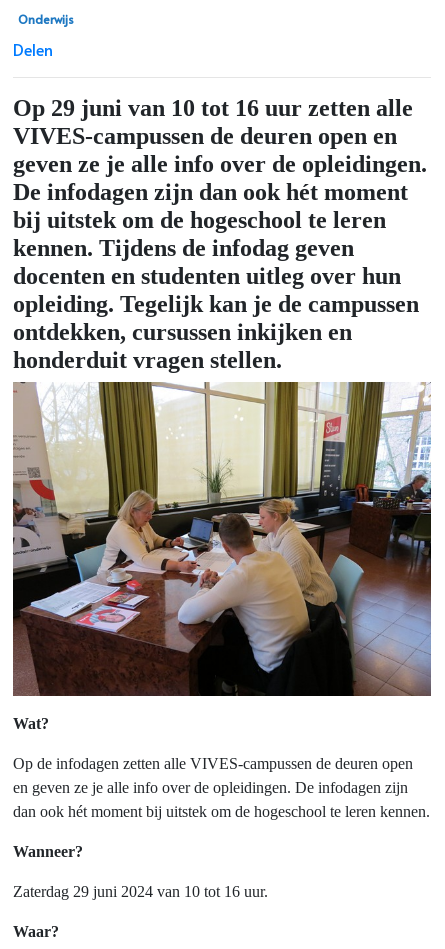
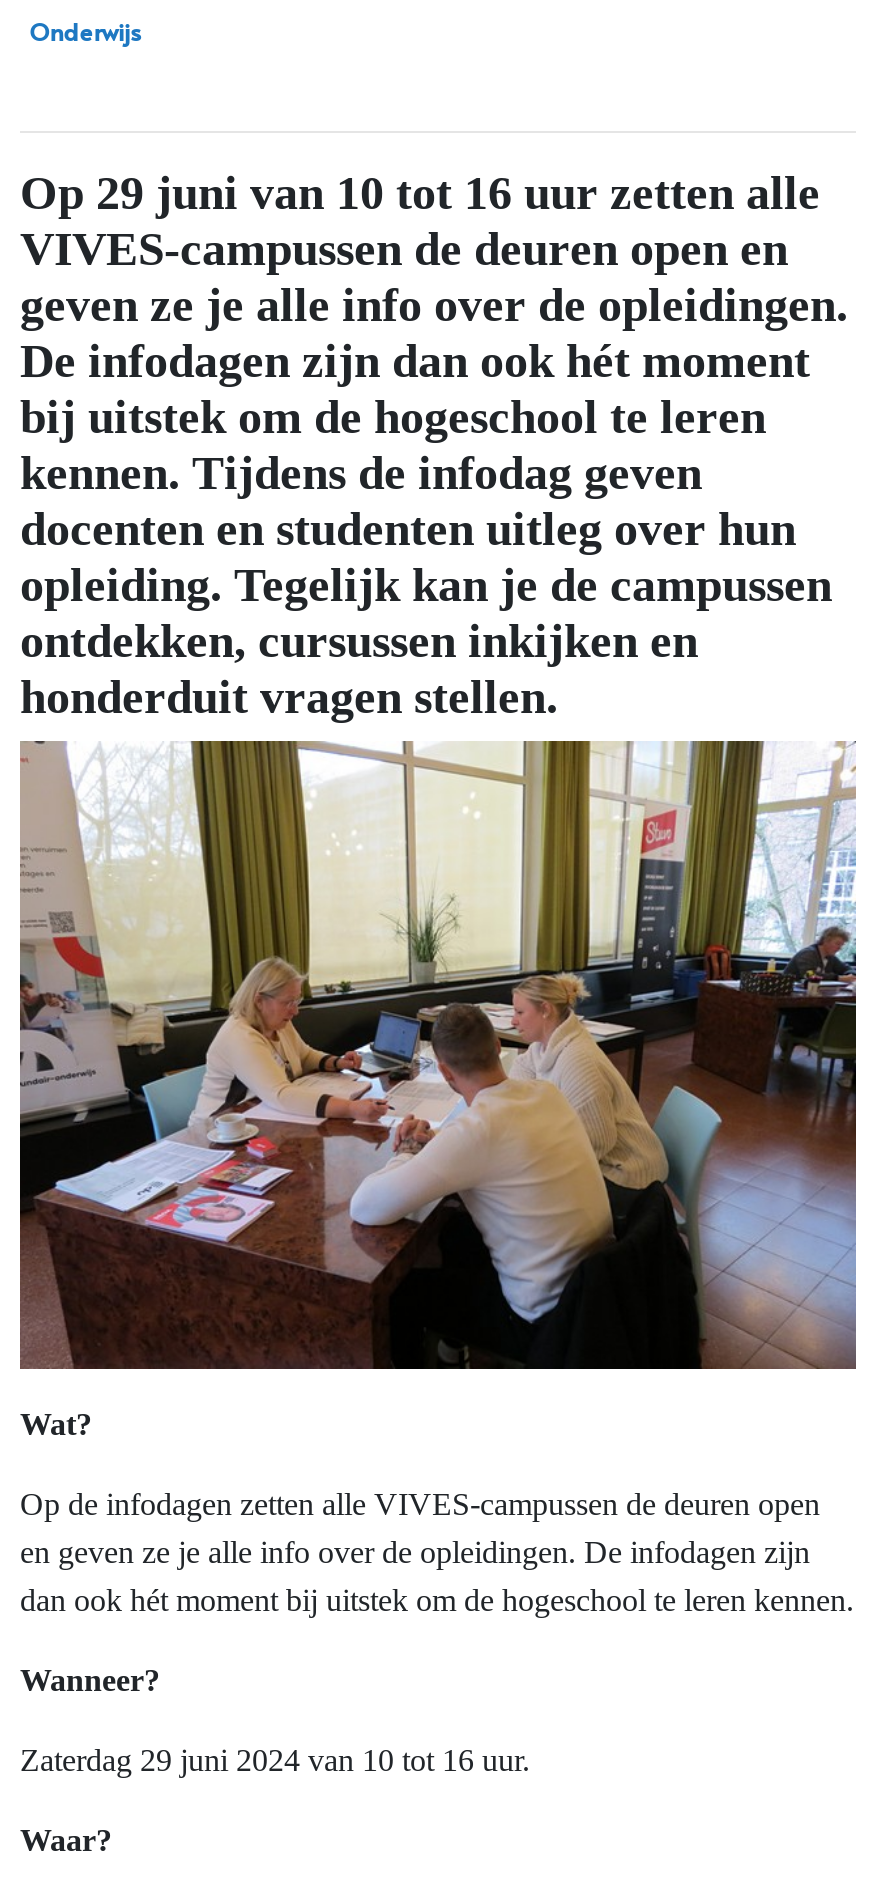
- Delen
